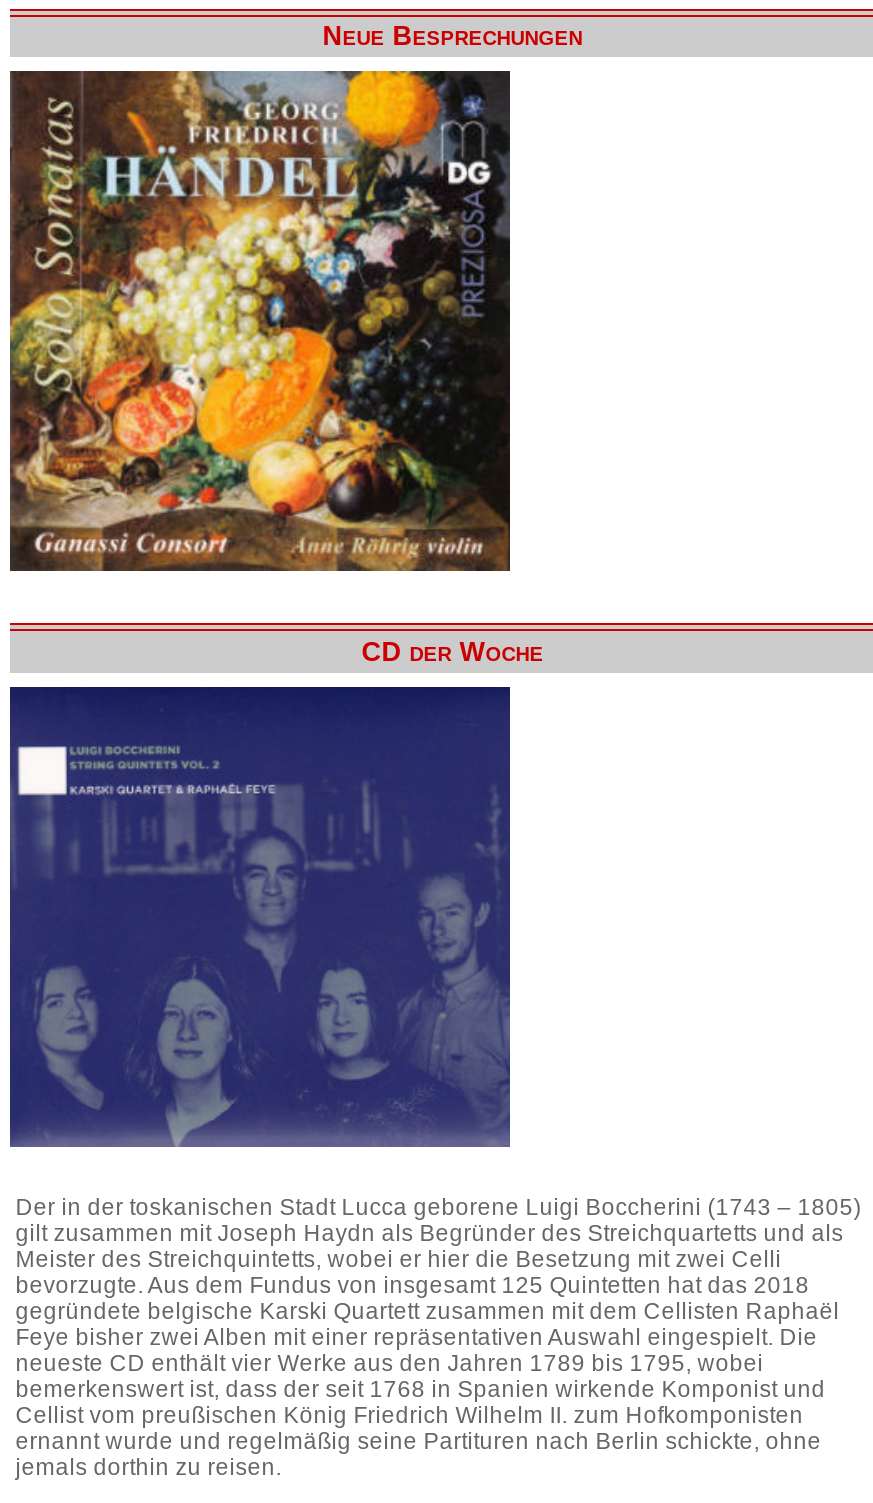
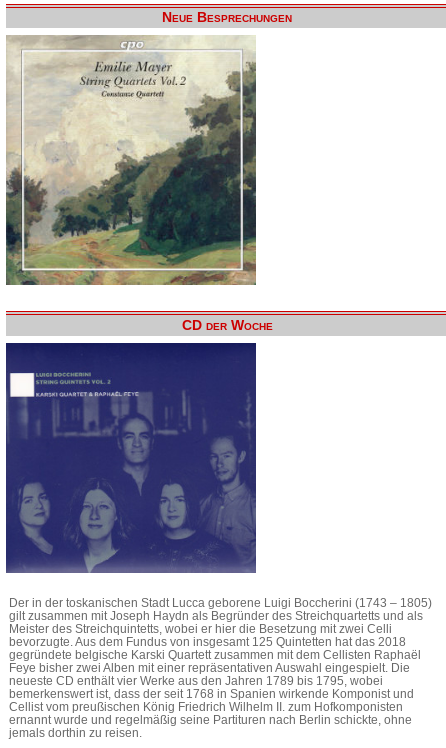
- [image]
+ [image]
